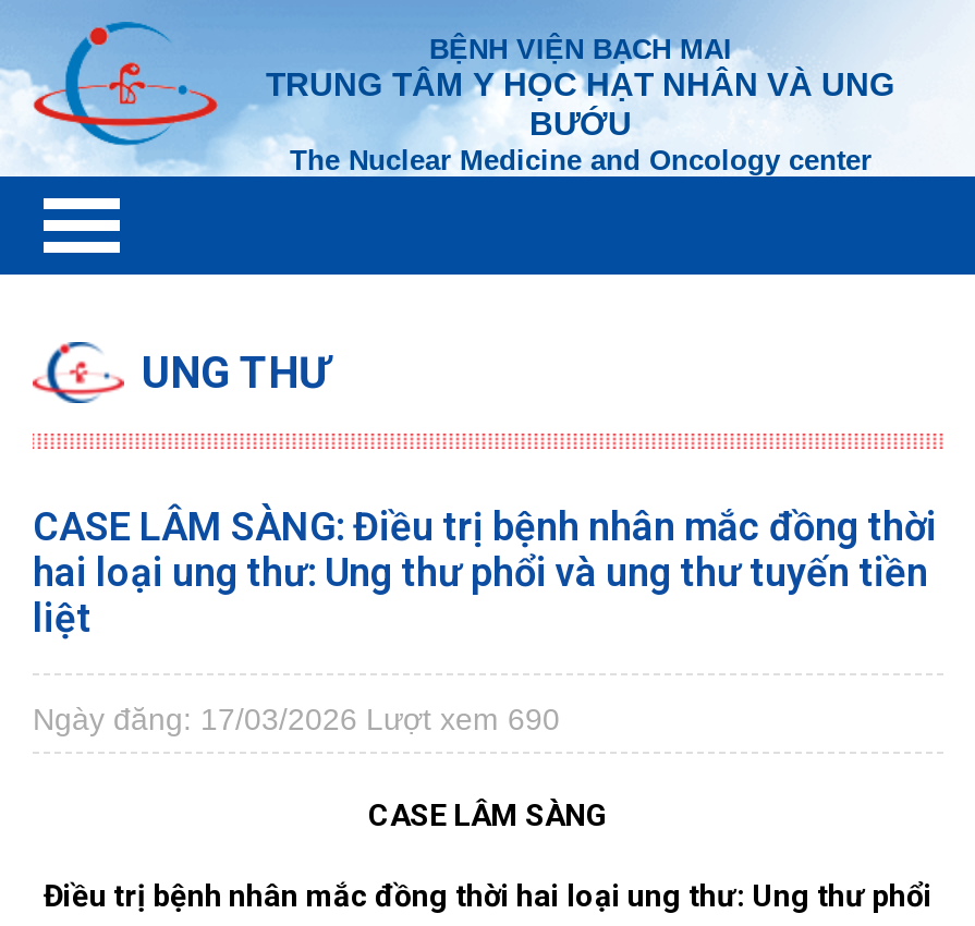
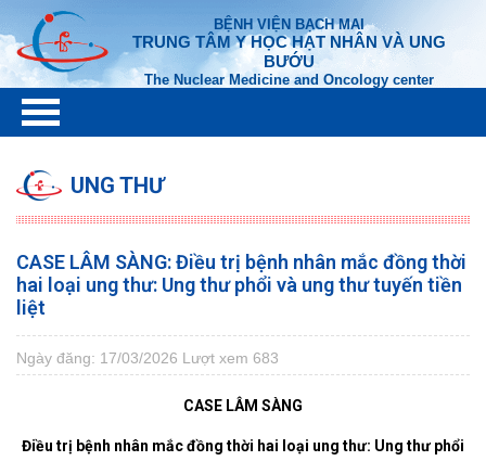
- Ngày đăng: 17/03/2026 Lượt xem 690
+ Ngày đăng: 17/03/2026 Lượt xem 683
